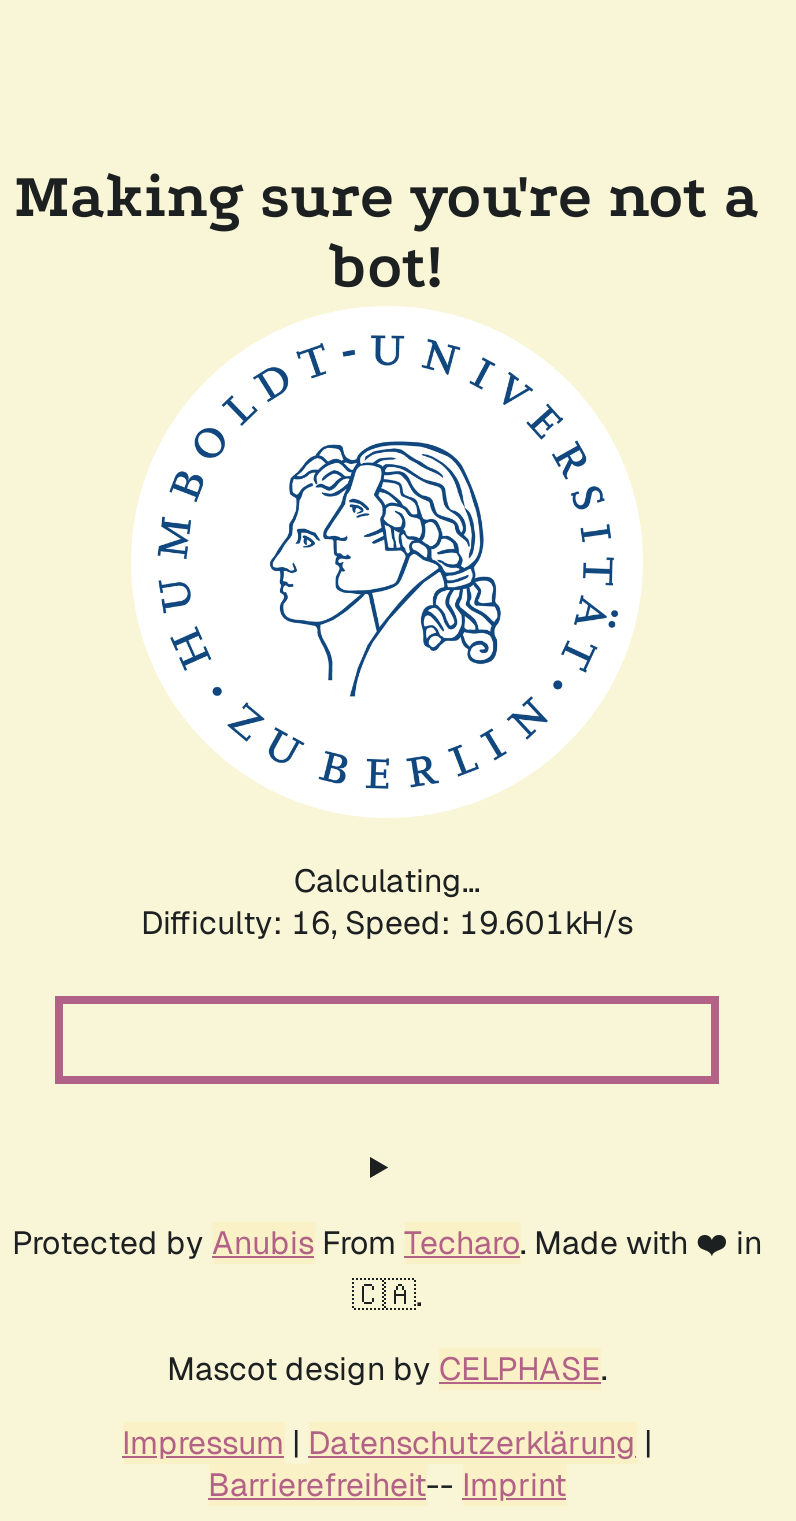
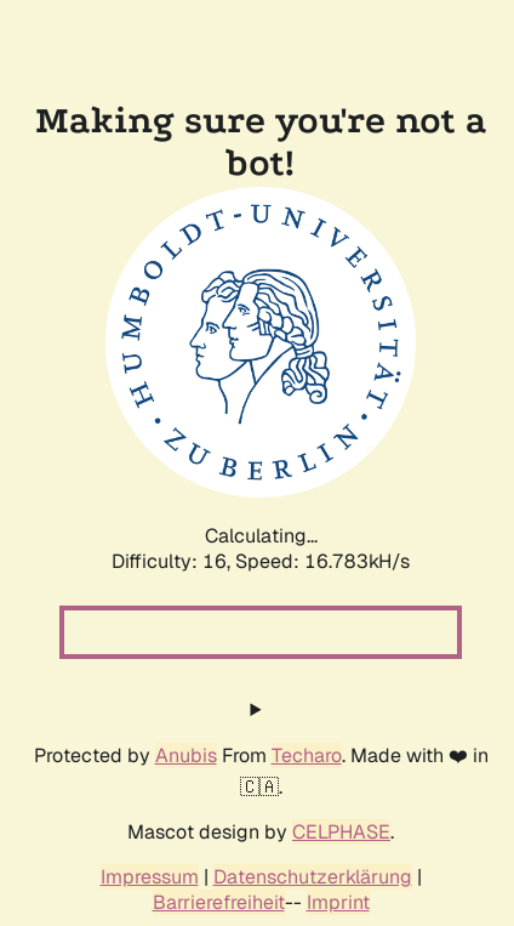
- Difficulty: 16, Speed: 19.601kH/s
+ Difficulty: 16, Speed: 16.783kH/s
